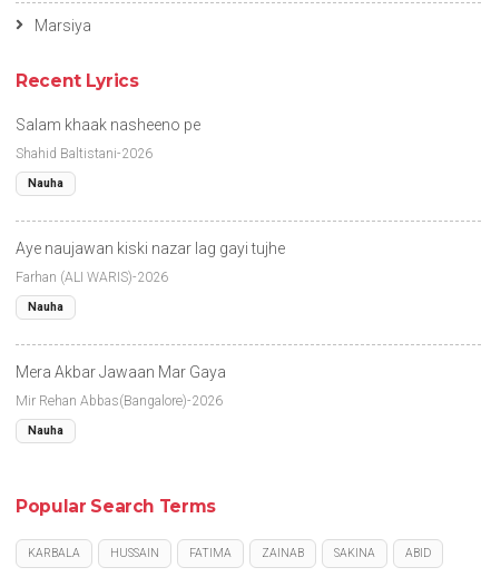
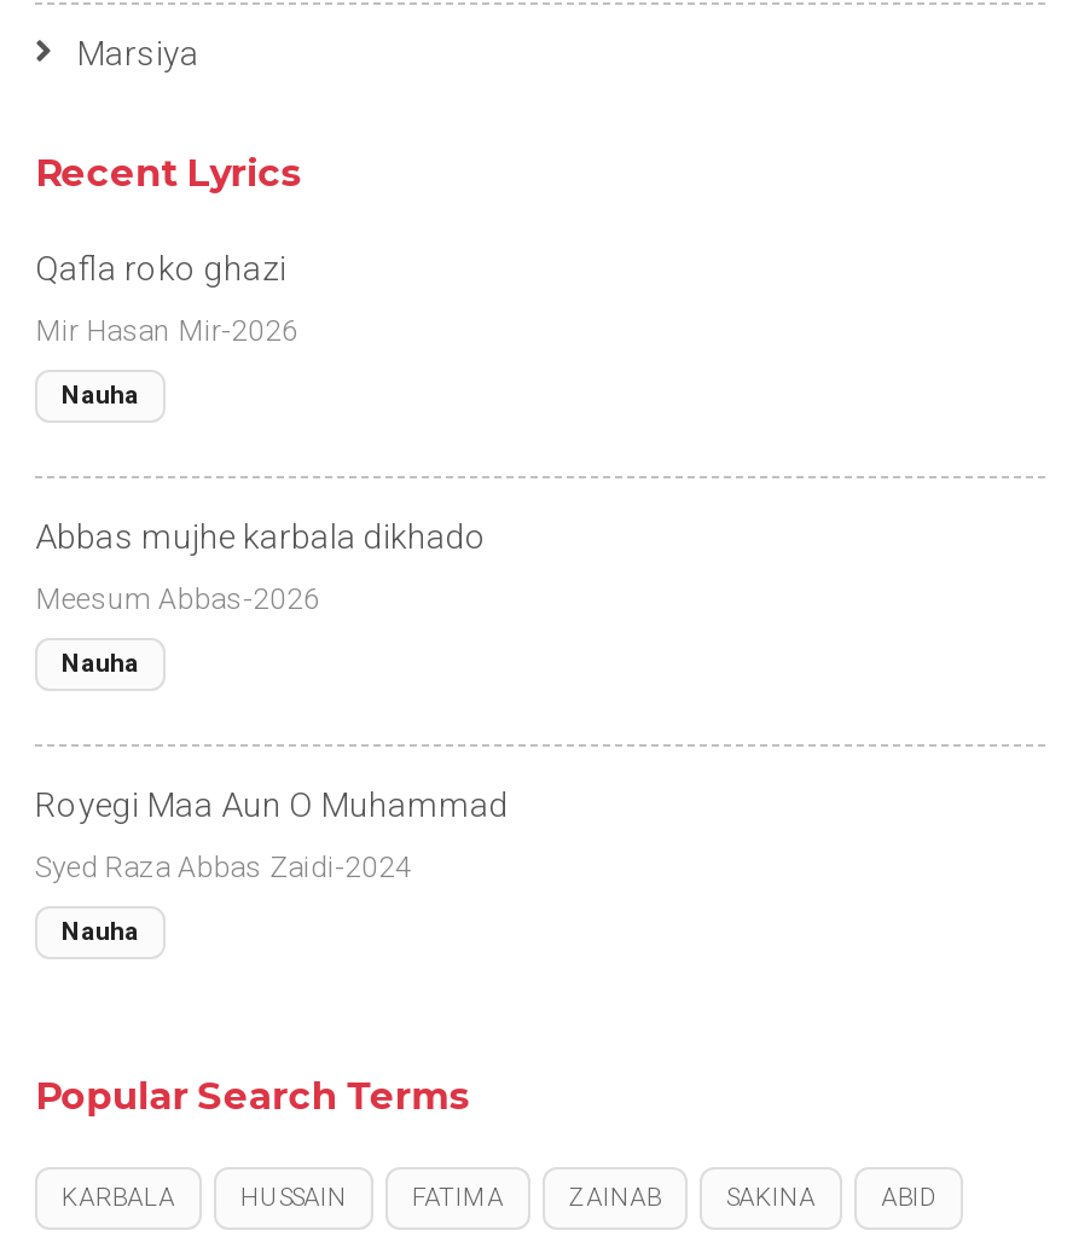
- Salam khaak nasheeno pe
+ Qafla roko ghazi

- Shahid Baltistani-2026
+ Mir Hasan Mir-2026

- Aye naujawan kiski nazar lag gayi tujhe
+ Abbas mujhe karbala dikhado

- Farhan (ALI WARIS)-2026
+ Meesum Abbas-2026

- Mera Akbar Jawaan Mar Gaya
+ Royegi Maa Aun O Muhammad

- Mir Rehan Abbas(Bangalore)-2026
+ Syed Raza Abbas Zaidi-2024
